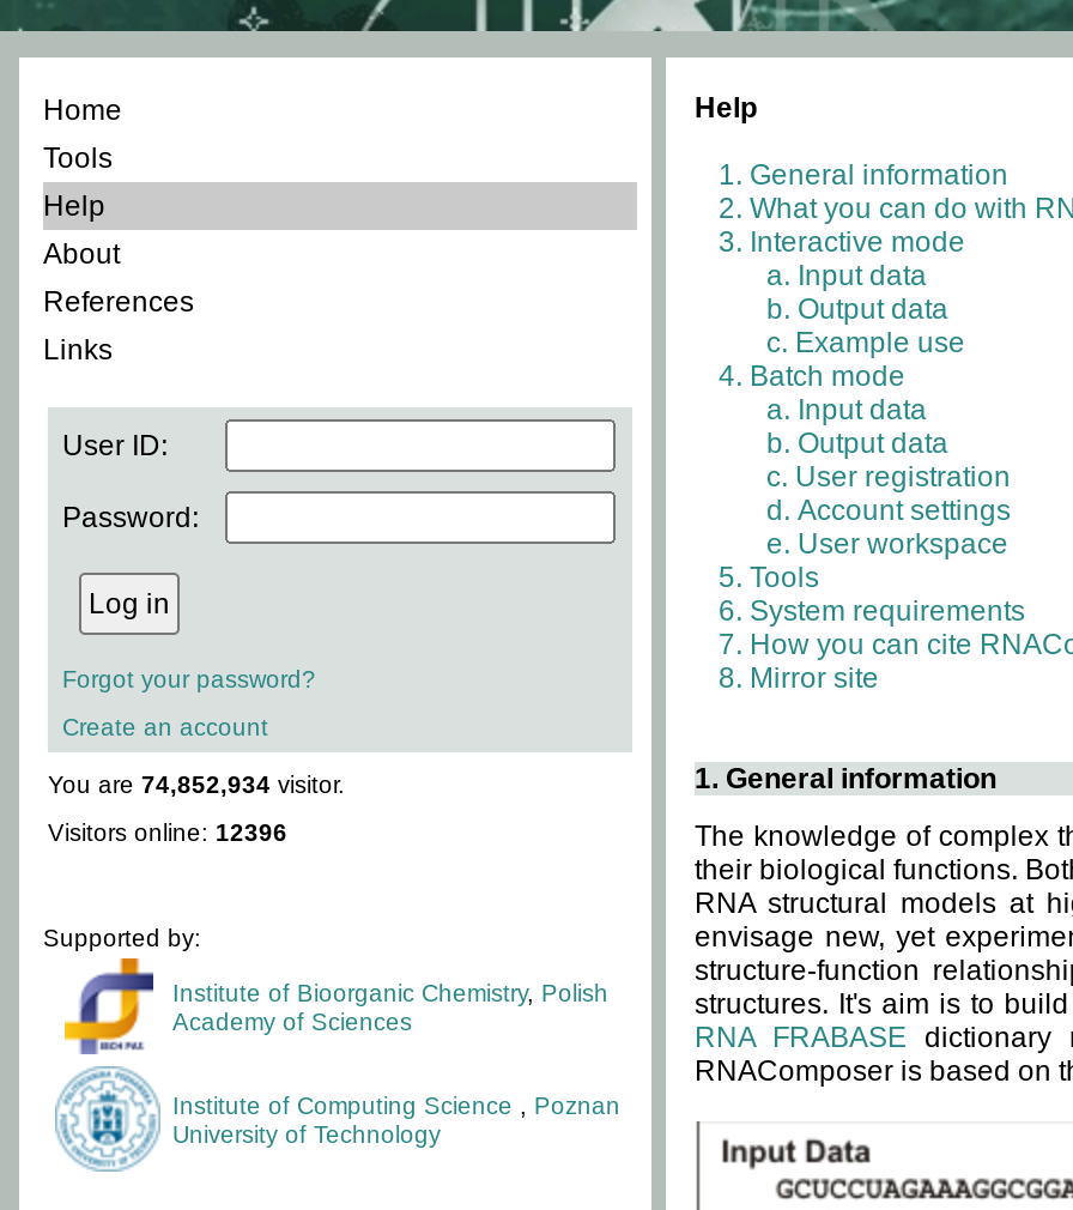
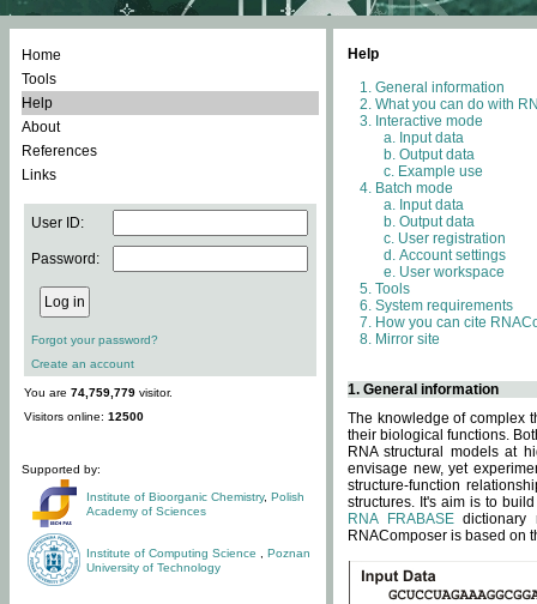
- You are 74,852,934 visitor.
+ You are 74,759,779 visitor.

- Visitors online: 12396
+ Visitors online: 12500
